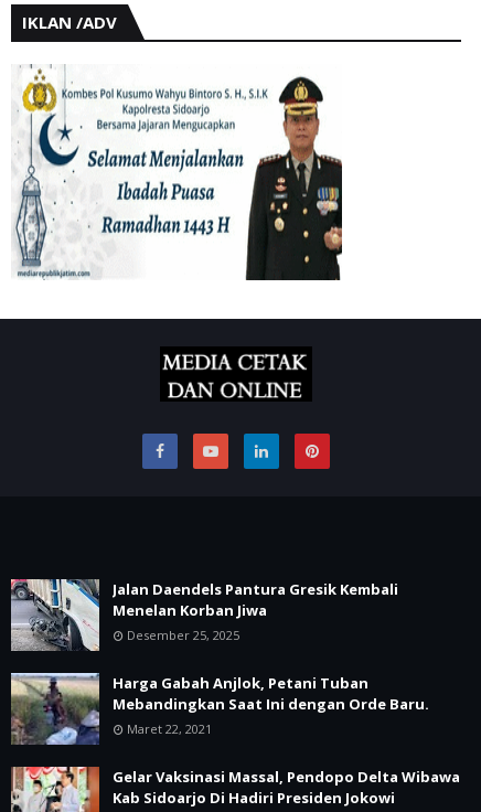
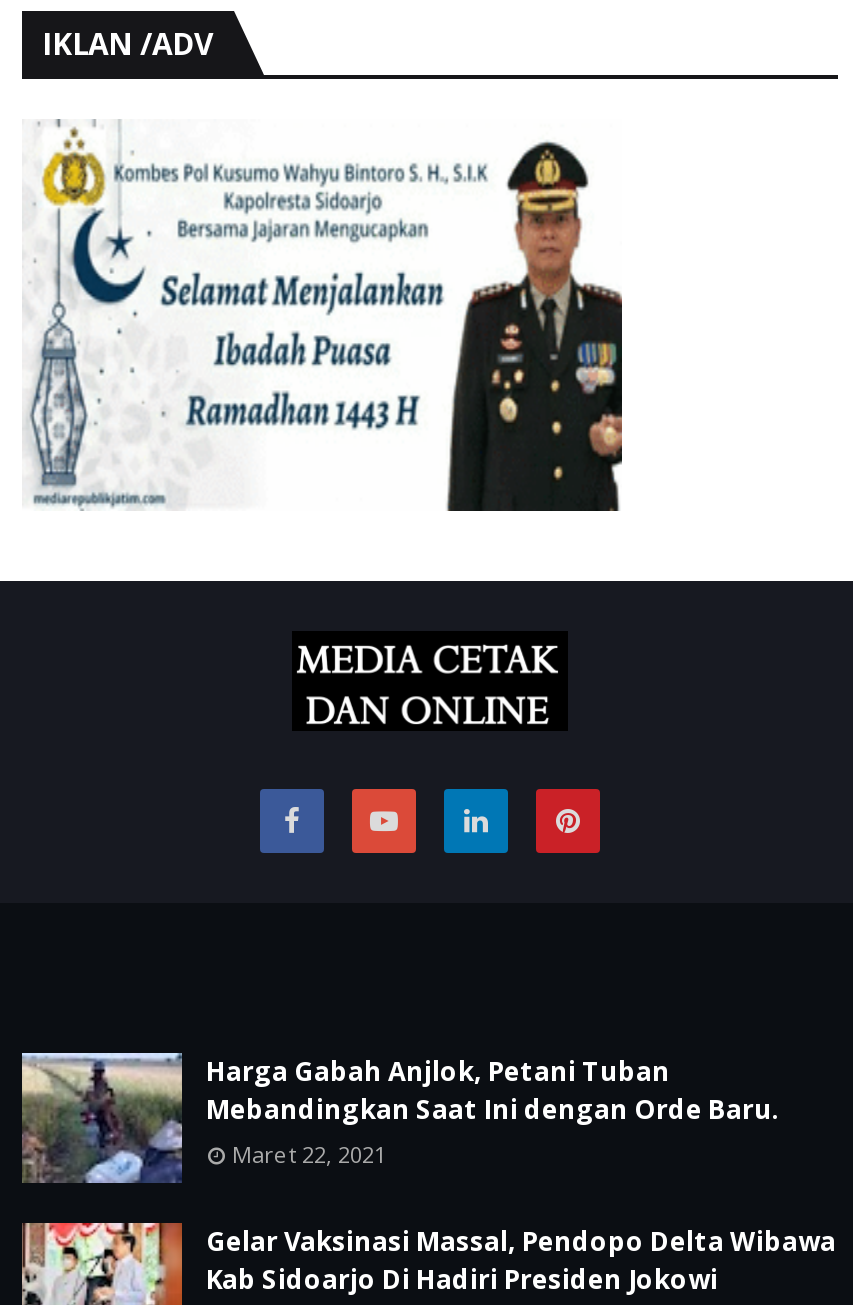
- [image]
- Jalan Daendels Pantura Gresik Kembali
- Menelan Korban Jiwa
- Desember 25, 2025
